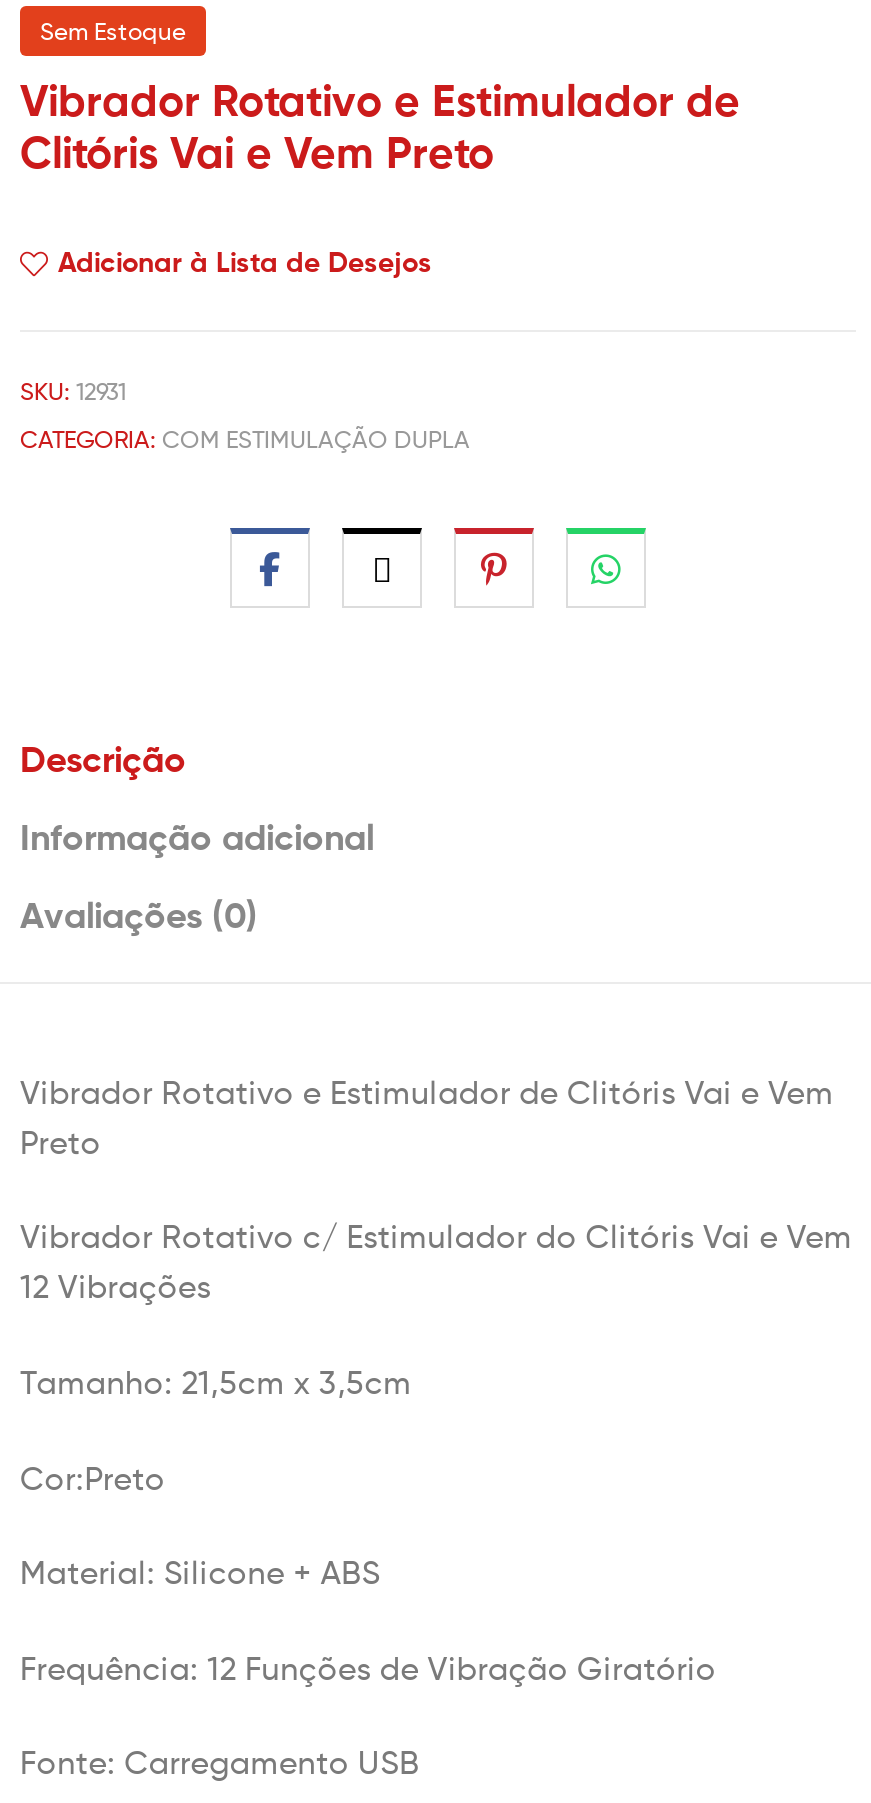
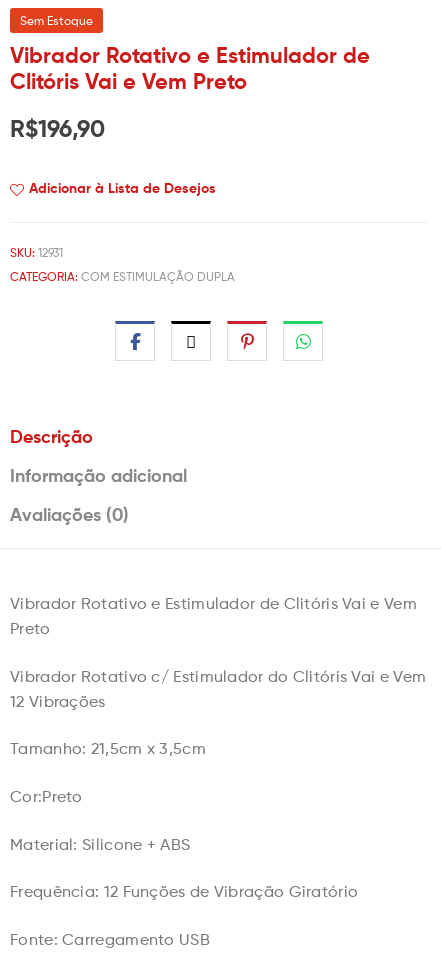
+ R$196,90
